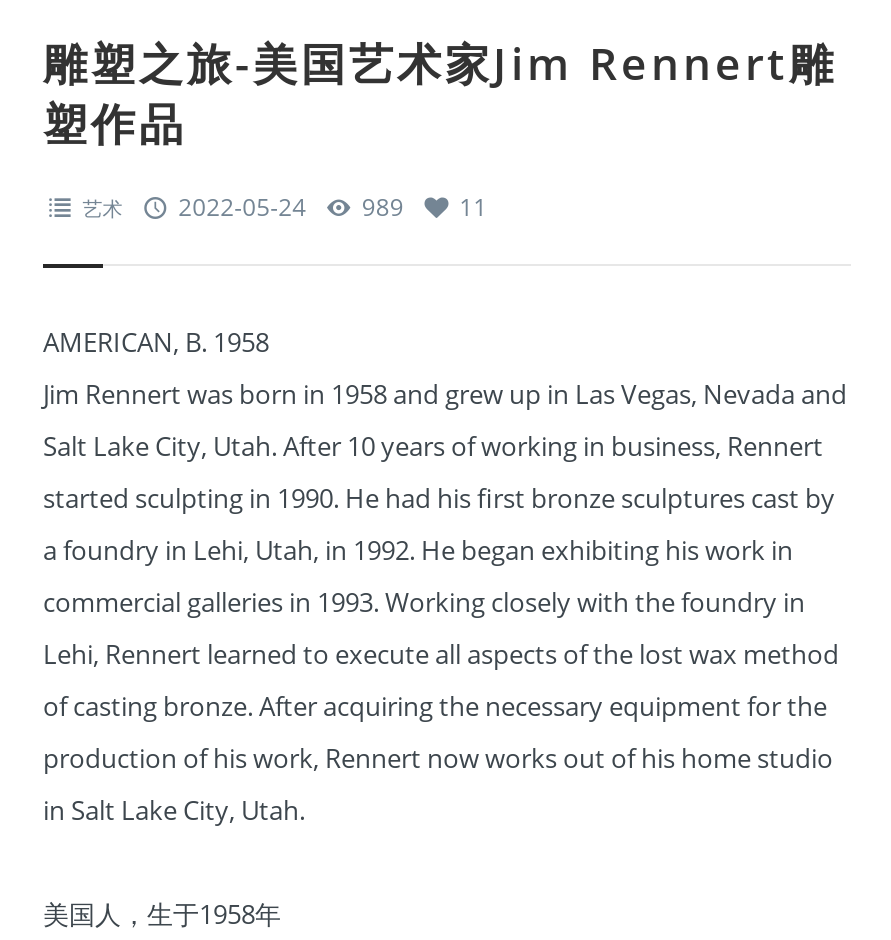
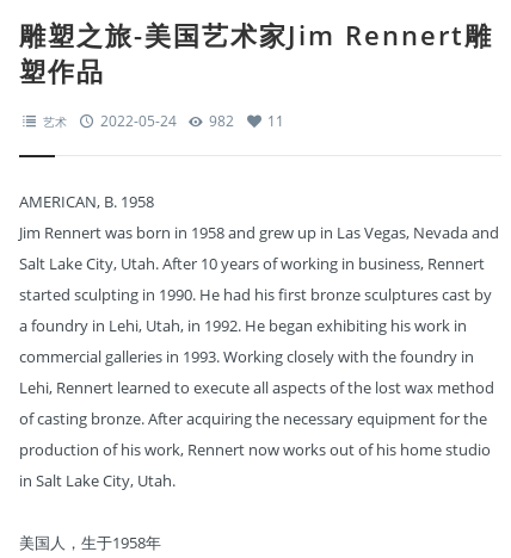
- 艺术 2022-05-24 989 11
+ 艺术 2022-05-24 982 11
